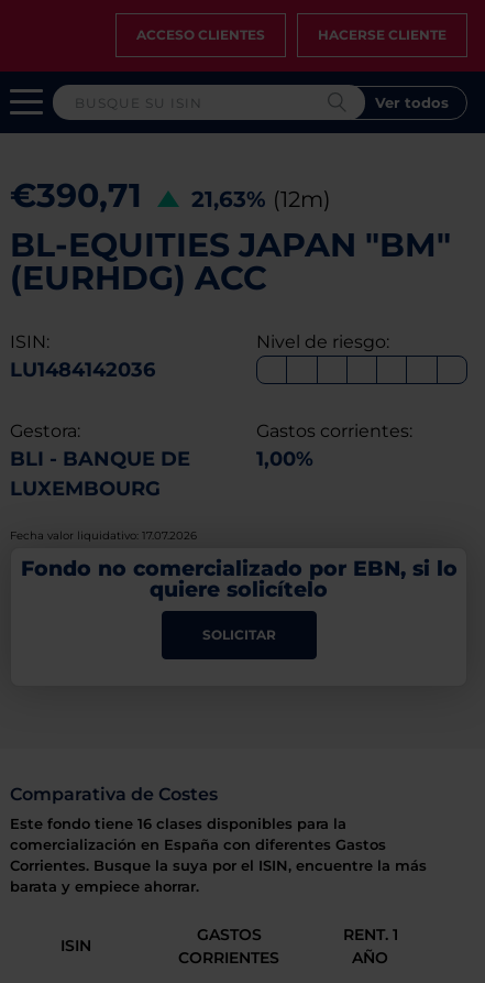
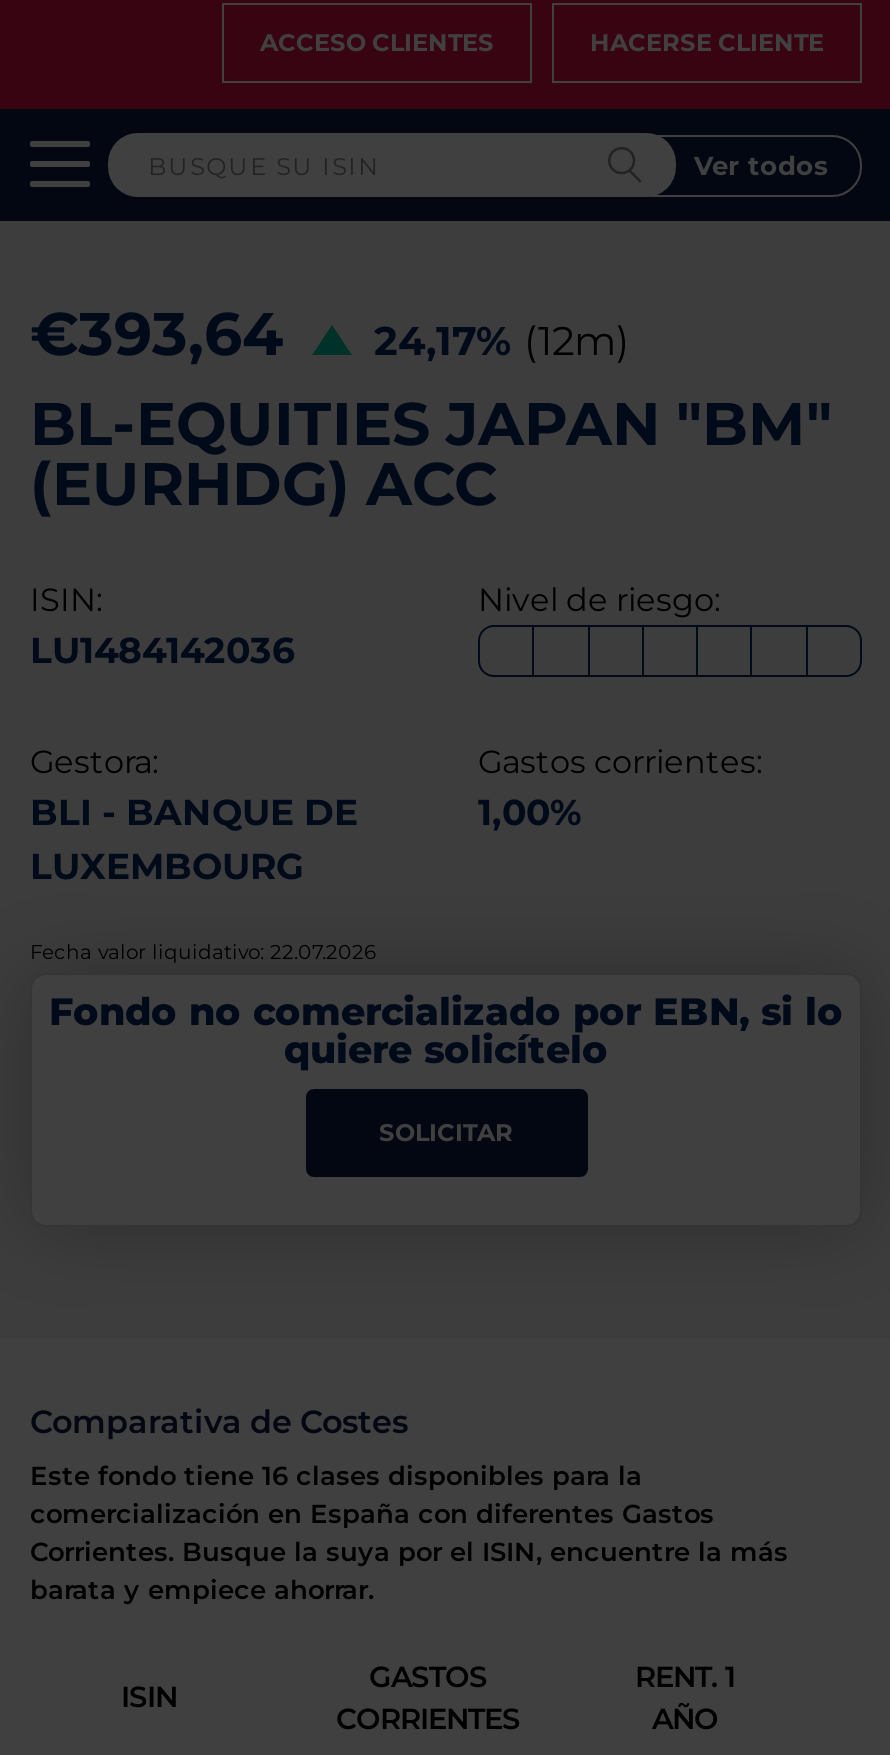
- €390,71
+ €393,64

- 21,63% (12m)
+ 24,17% (12m)

- Fecha valor liquidativo: 17.07.2026
+ Fecha valor liquidativo: 22.07.2026
